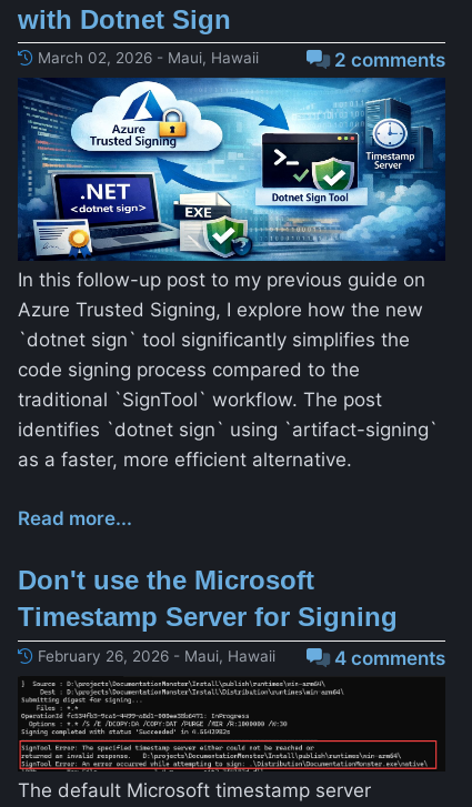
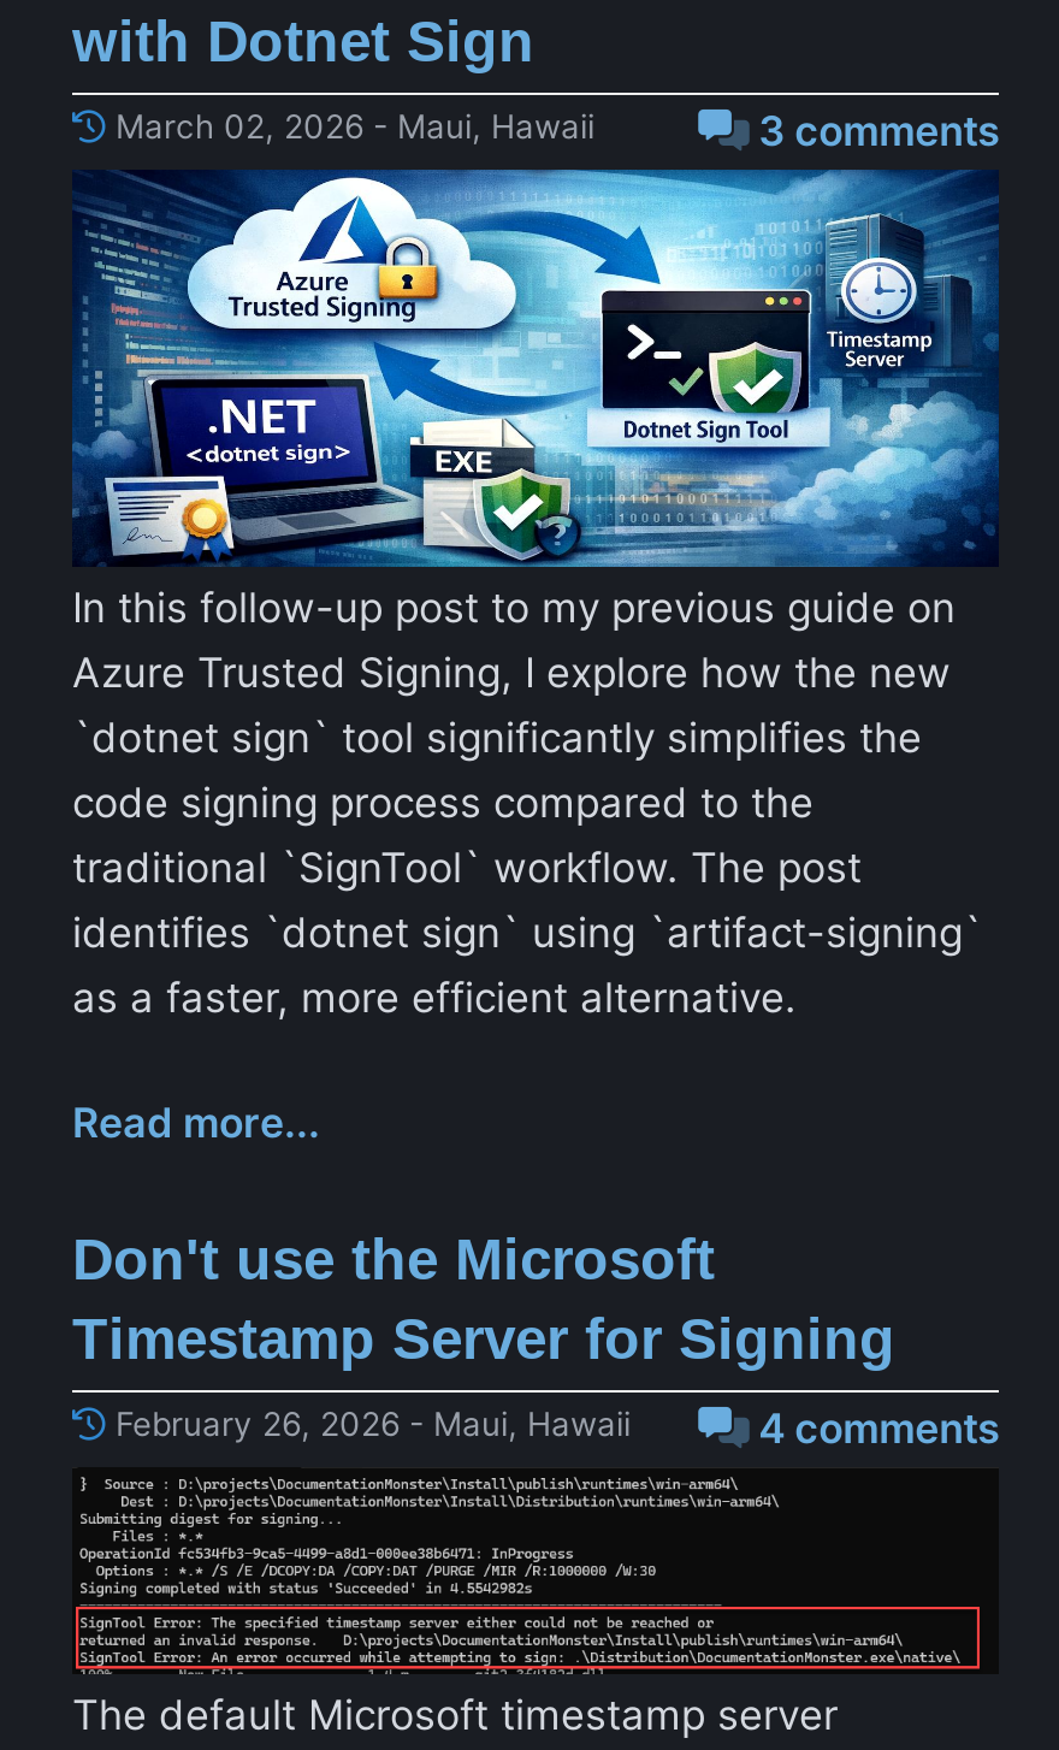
- 2 comments
+ 3 comments
